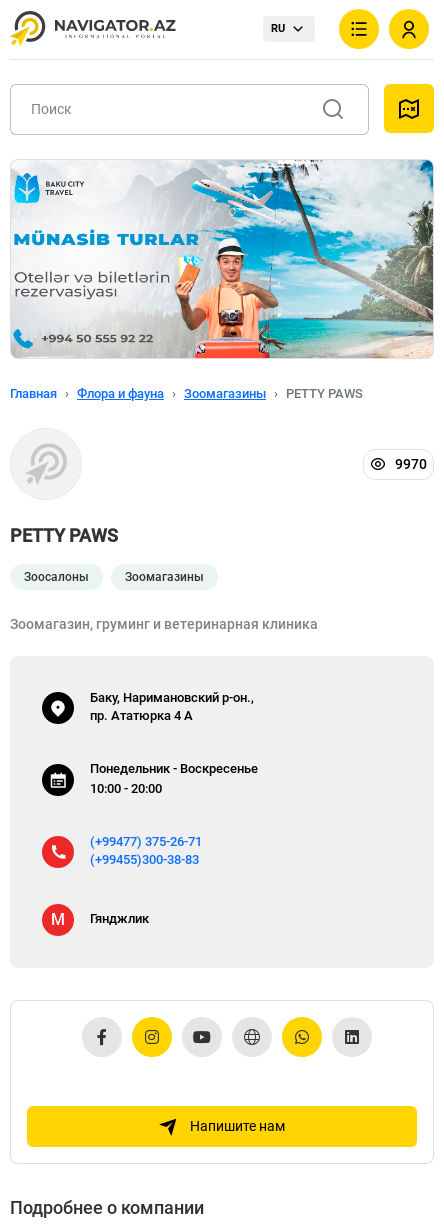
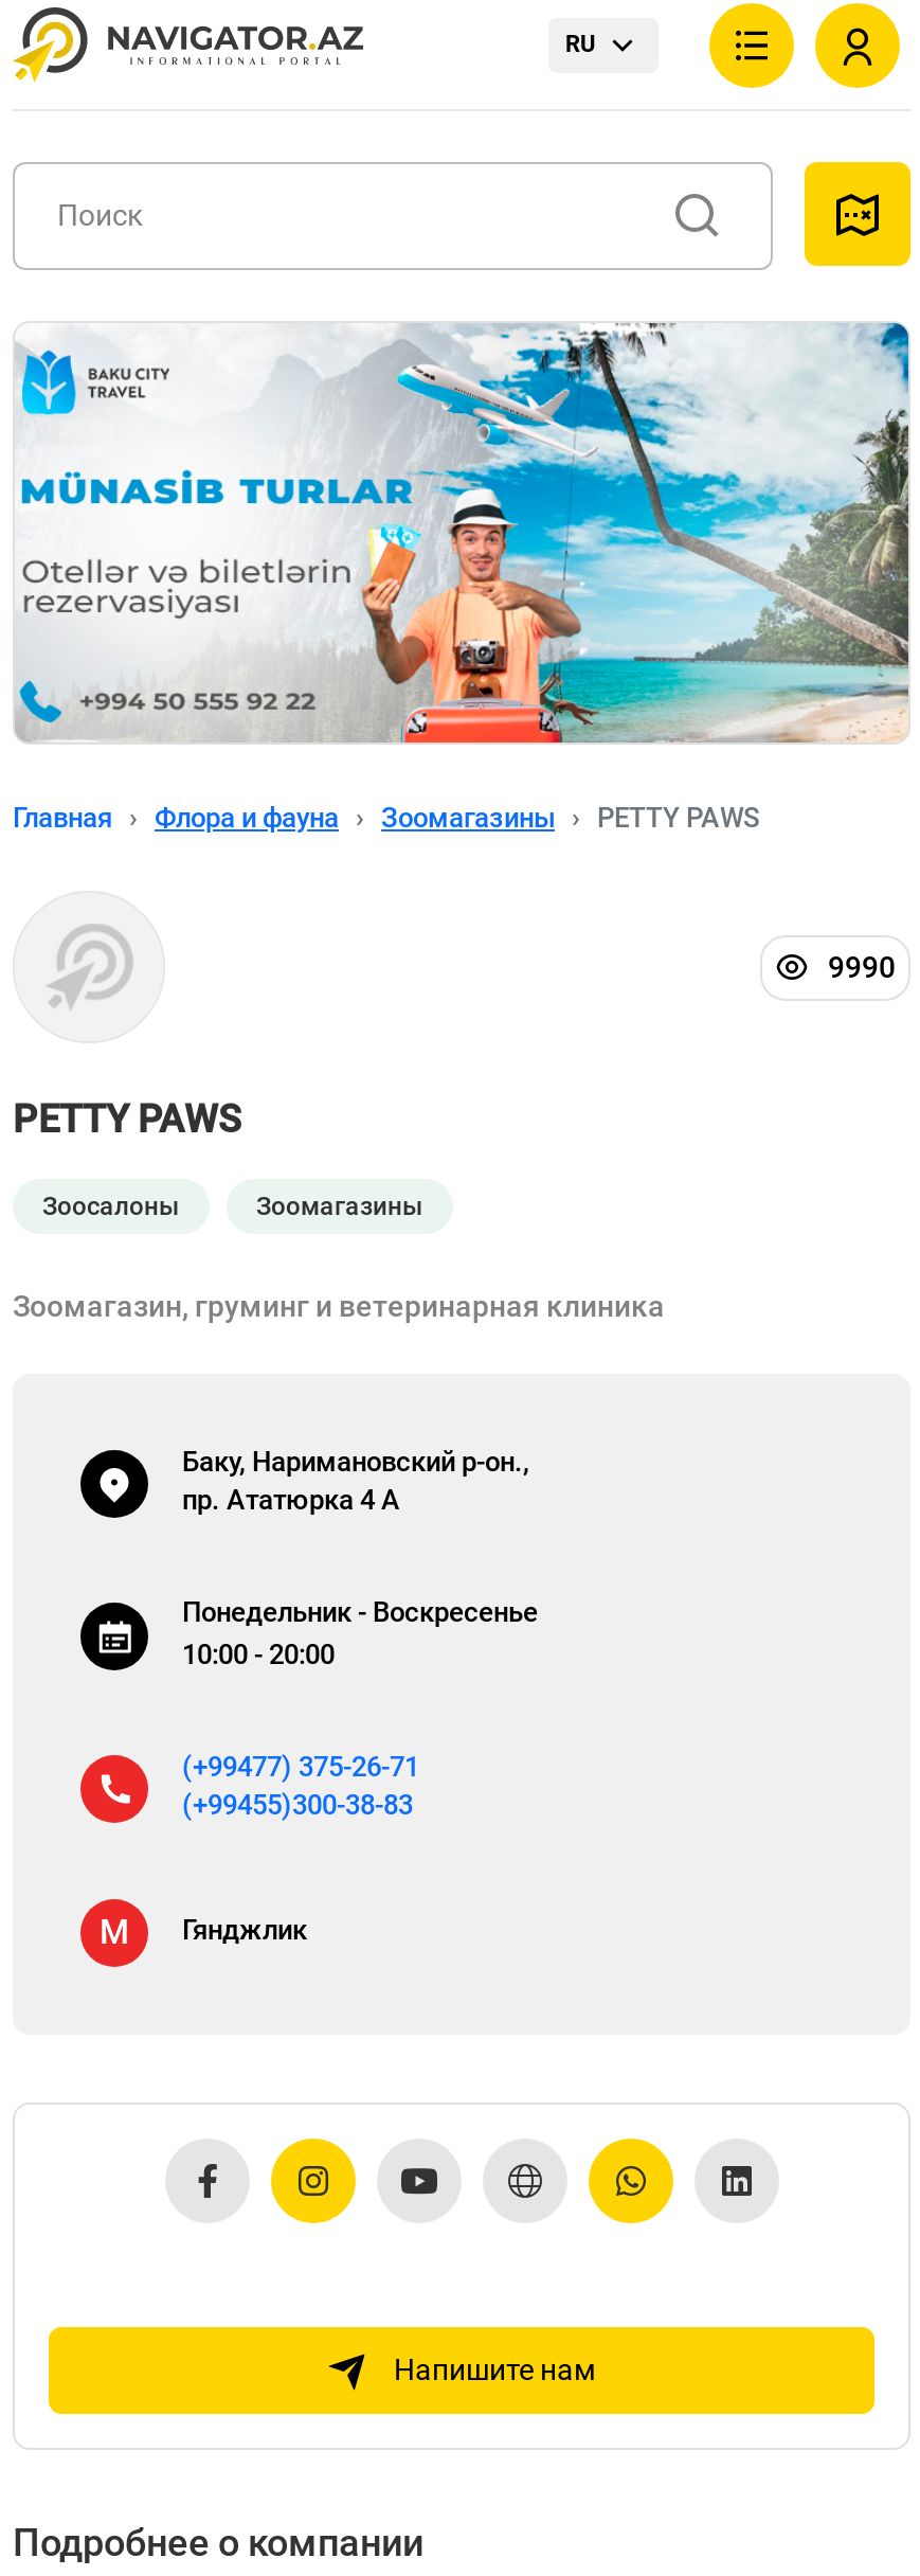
- 9970
+ 9990
